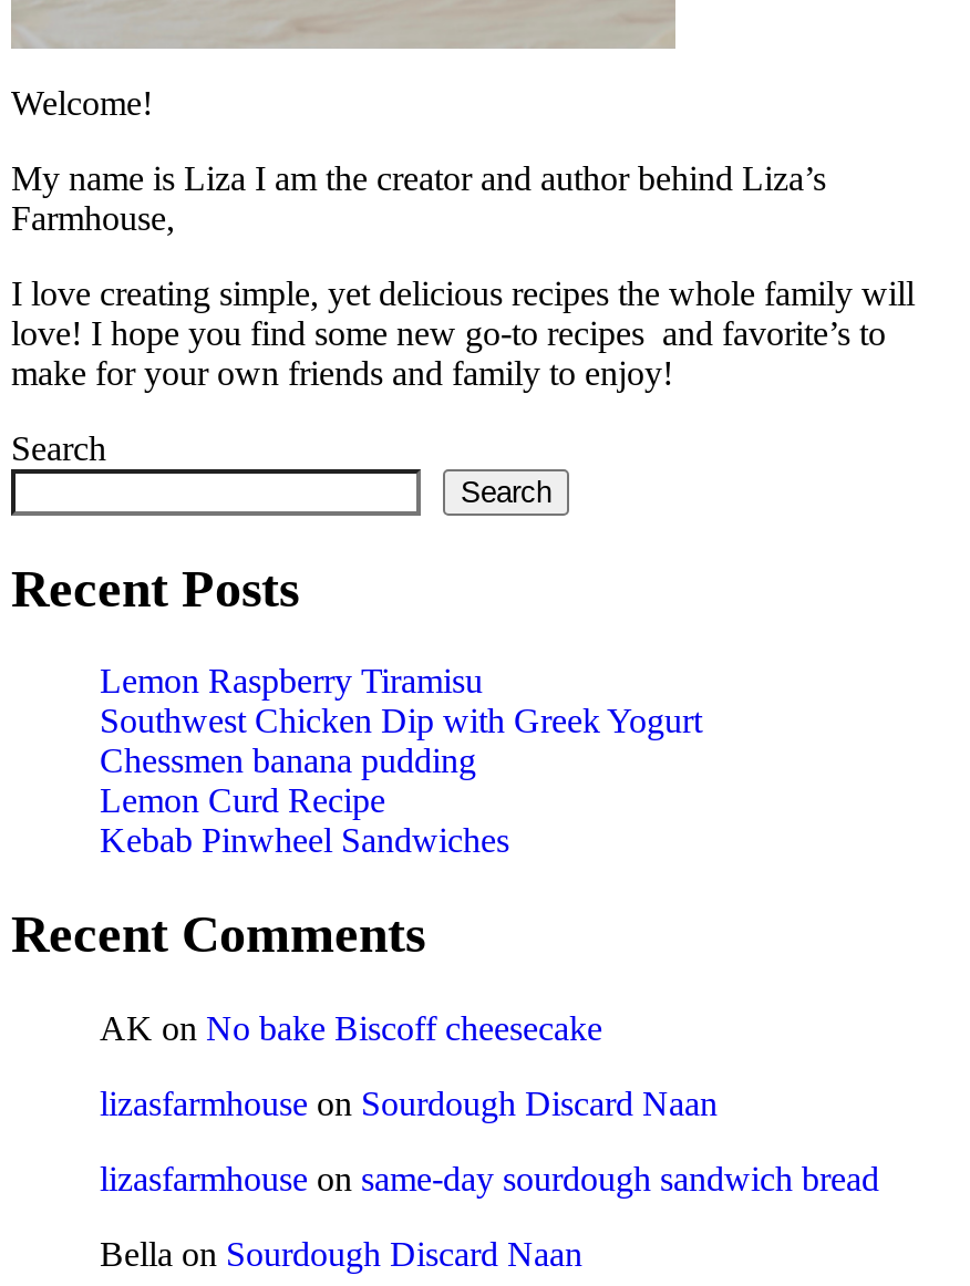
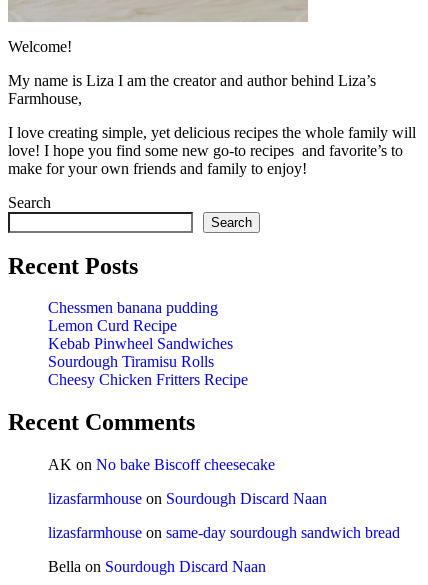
- Lemon Raspberry Tiramisu
- Southwest Chicken Dip with Greek Yogurt

moved up: Chessmen banana pudding | Lemon Curd Recipe | Kebab Pinwheel Sandwiches

+ Sourdough Tiramisu Rolls
+ Cheesy Chicken Fritters Recipe
